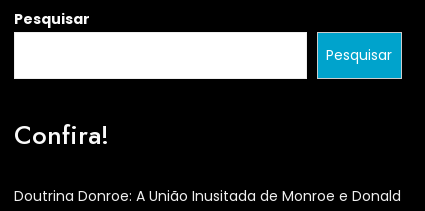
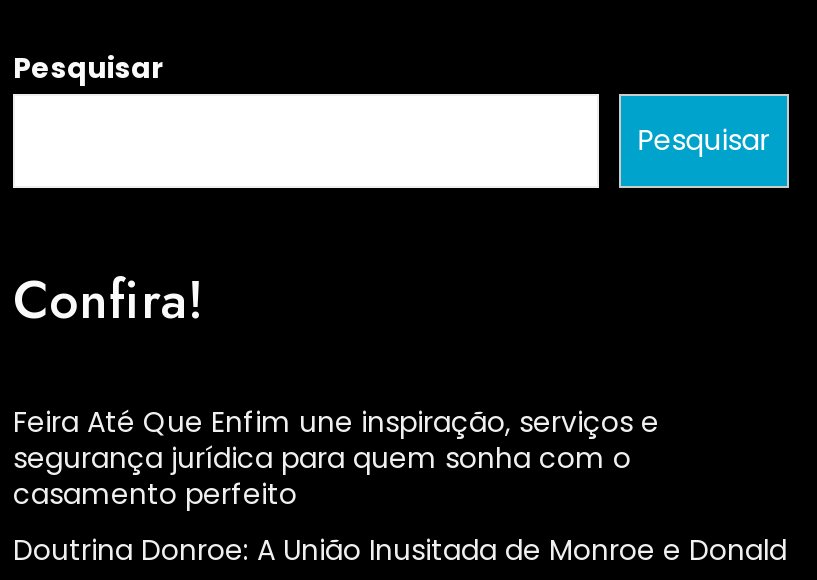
+ Feira Até Que Enfim une inspiração, serviços e
+ segurança jurídica para quem sonha com o
+ casamento perfeito
